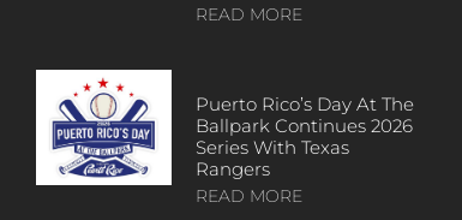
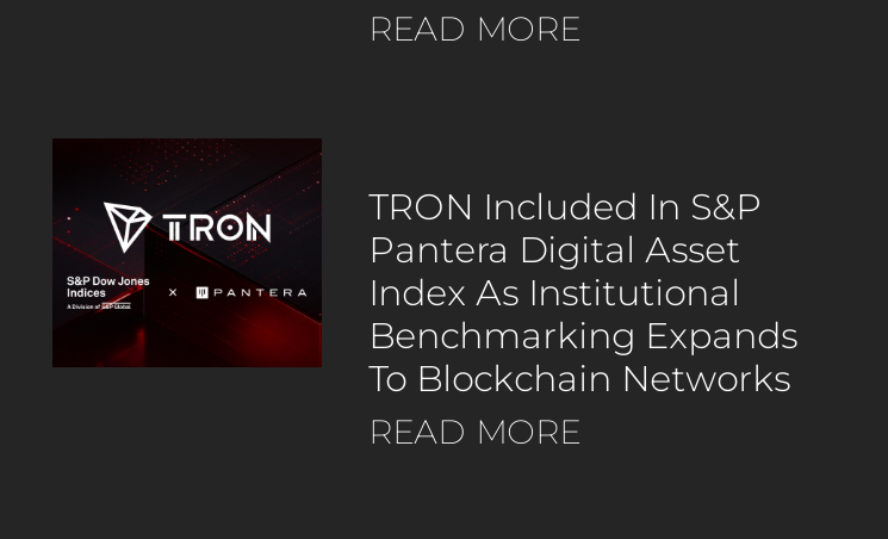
- [image]
- Puerto Rico’s Day At The
- Ballpark Continues 2026
- Series With Texas
- Rangers
+ [image]
+ TRON Included In S&P
+ Pantera Digital Asset
+ Index As Institutional
+ Benchmarking Expands
+ To Blockchain Networks
